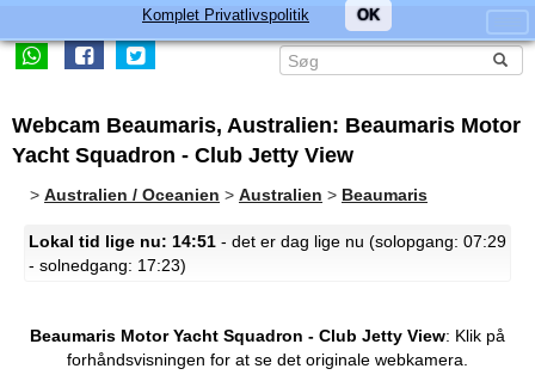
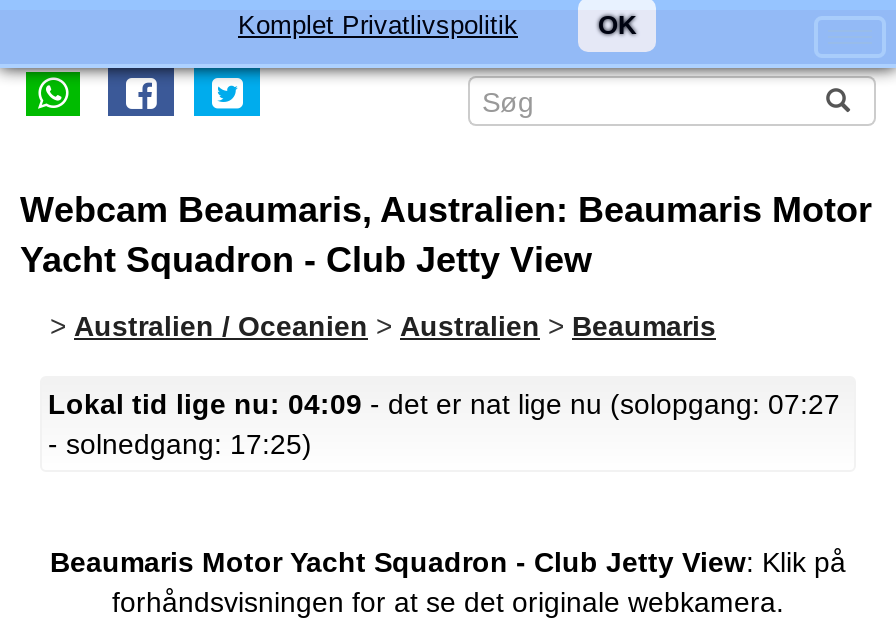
- Lokal tid lige nu: 14:51 - det er dag lige nu (solopgang: 07:29
+ Lokal tid lige nu: 04:09 - det er nat lige nu (solopgang: 07:27

- - solnedgang: 17:23)
+ - solnedgang: 17:25)
